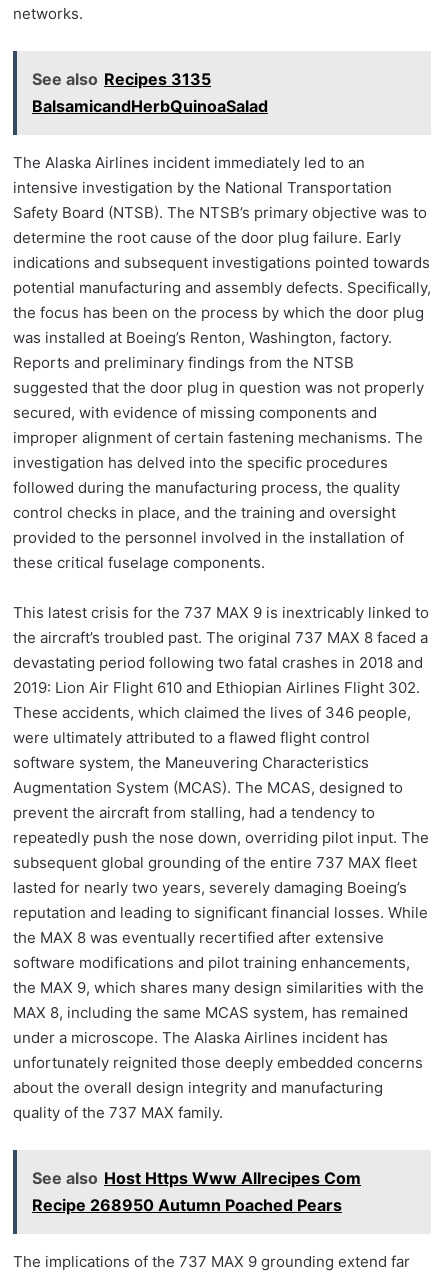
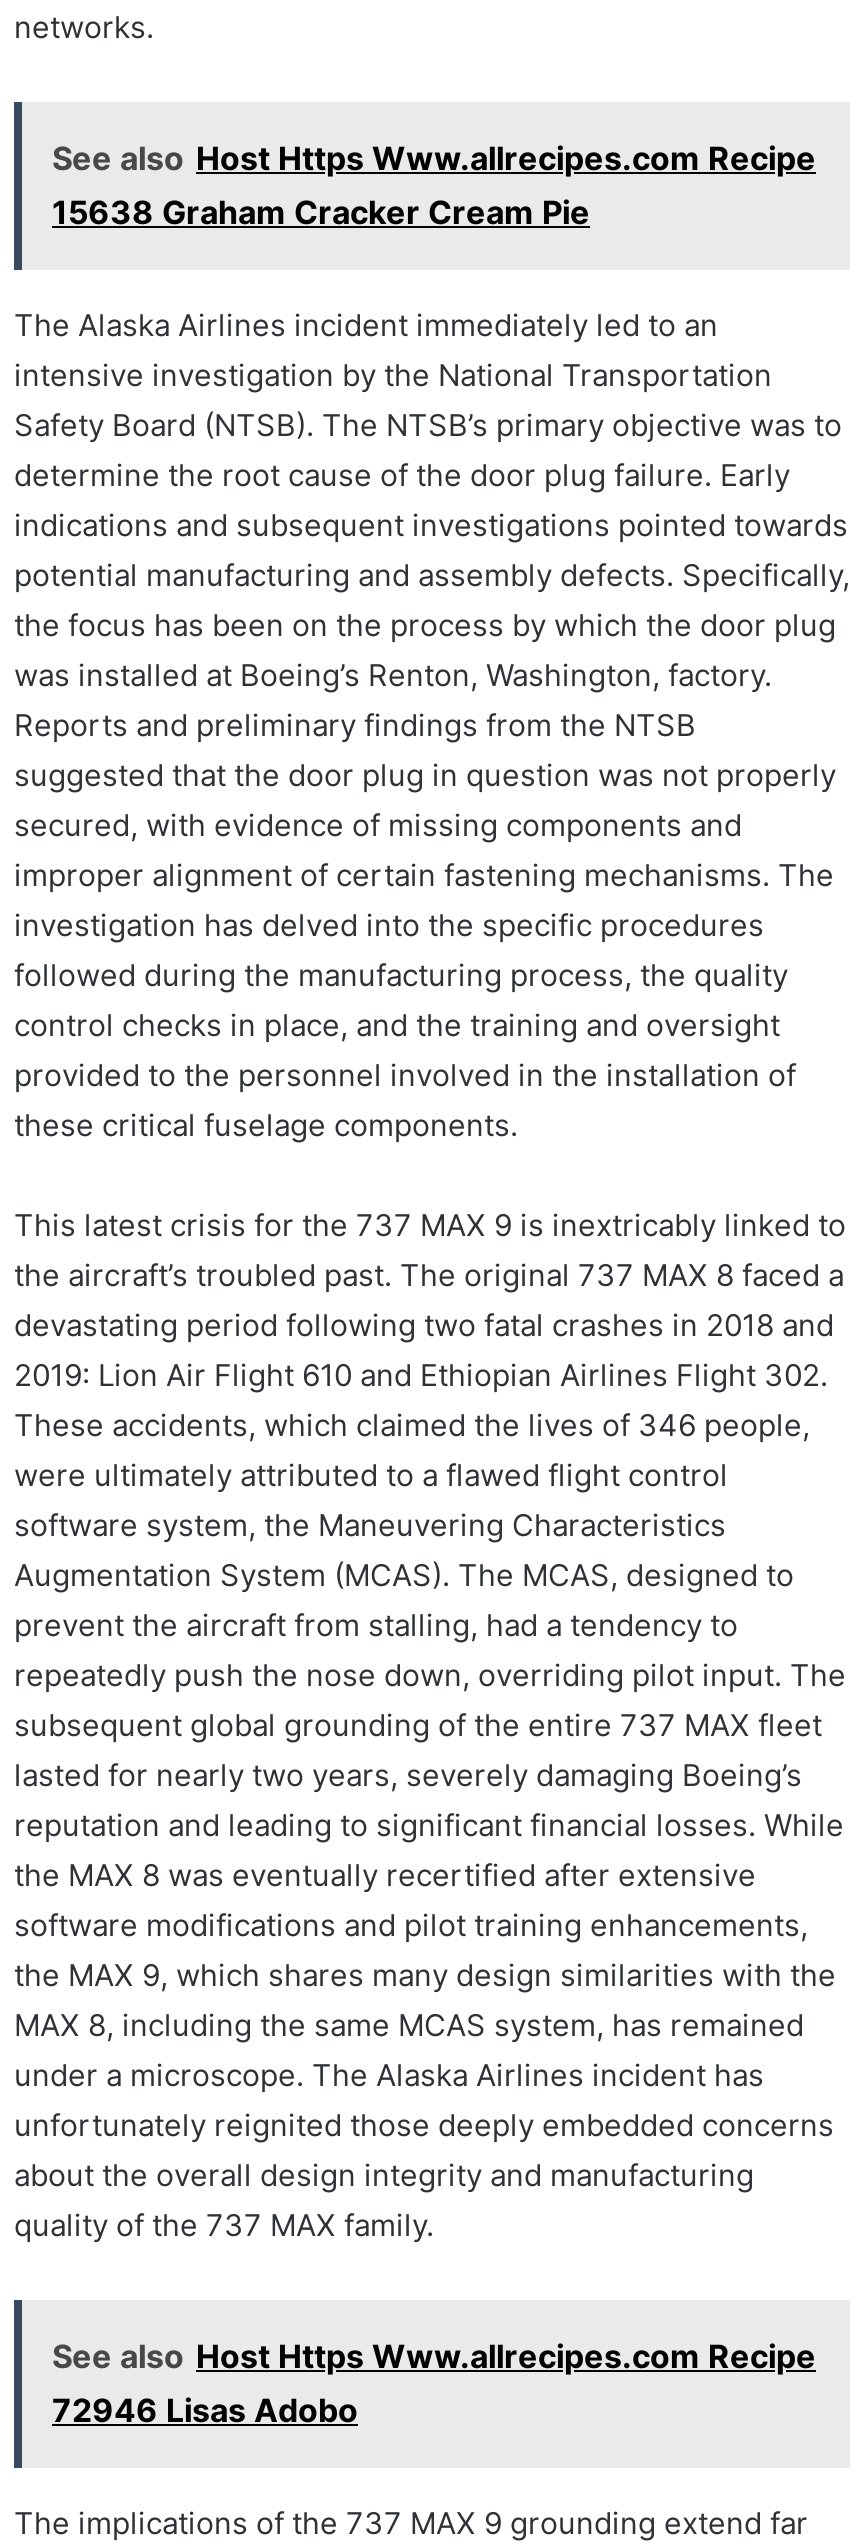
- See also Recipes 3135
- BalsamicandHerbQuinoaSalad
+ See also Host Https Www.allrecipes.com Recipe
+ 15638 Graham Cracker Cream Pie

- See also Host Https Www Allrecipes Com
- Recipe 268950 Autumn Poached Pears
+ See also Host Https Www.allrecipes.com Recipe
+ 72946 Lisas Adobo
